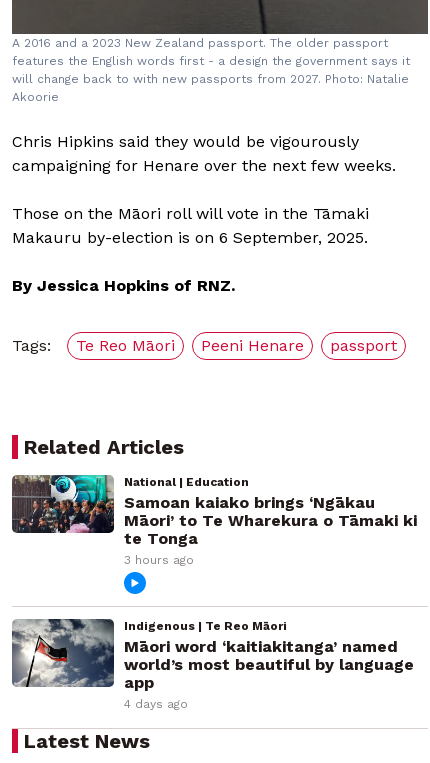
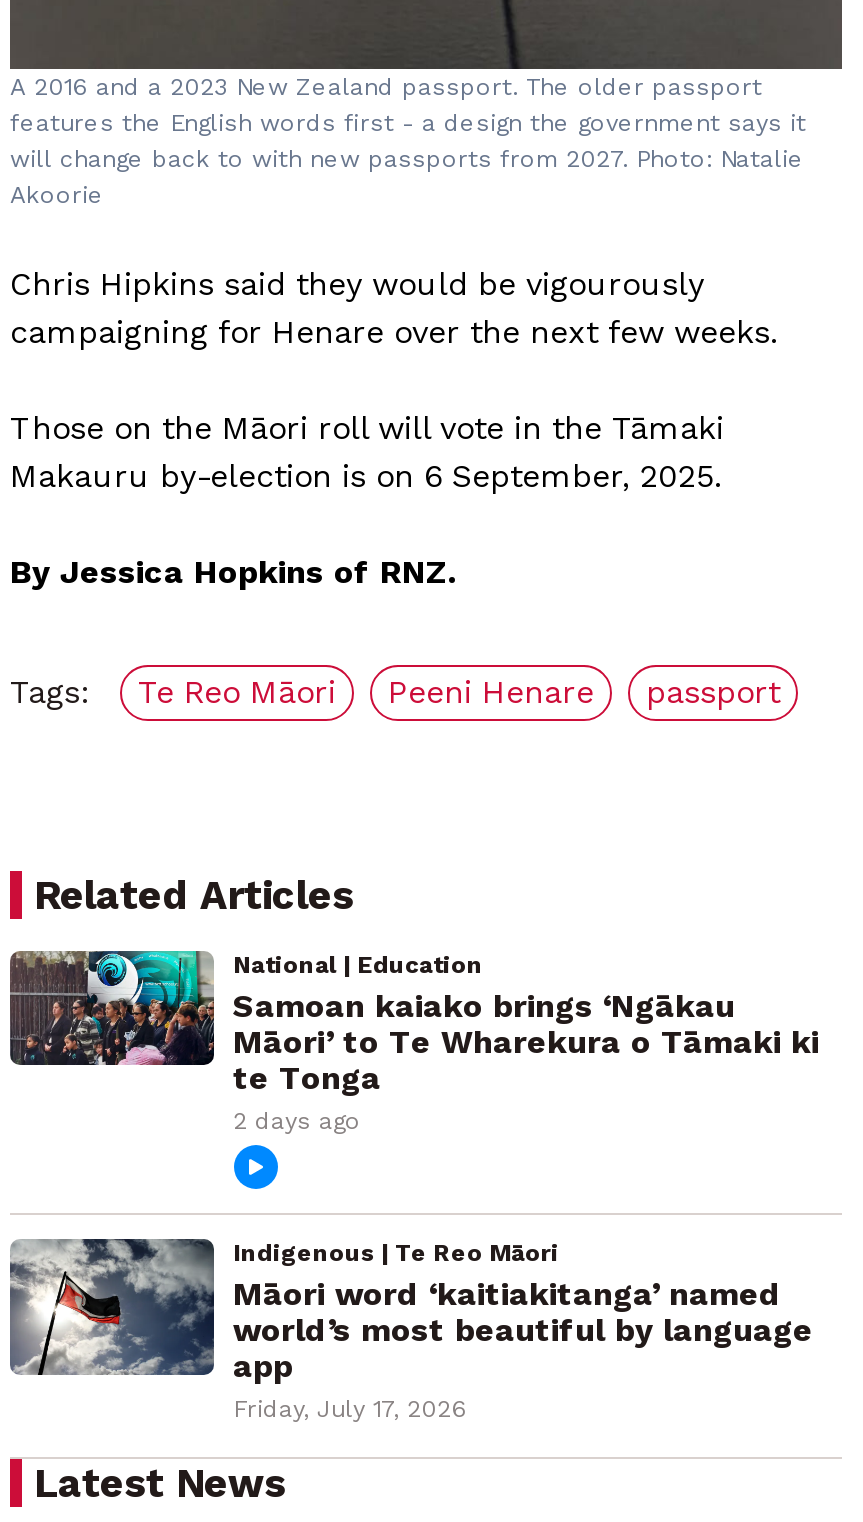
- 3 hours ago
+ 2 days ago

- 4 days ago
+ Friday, July 17, 2026
